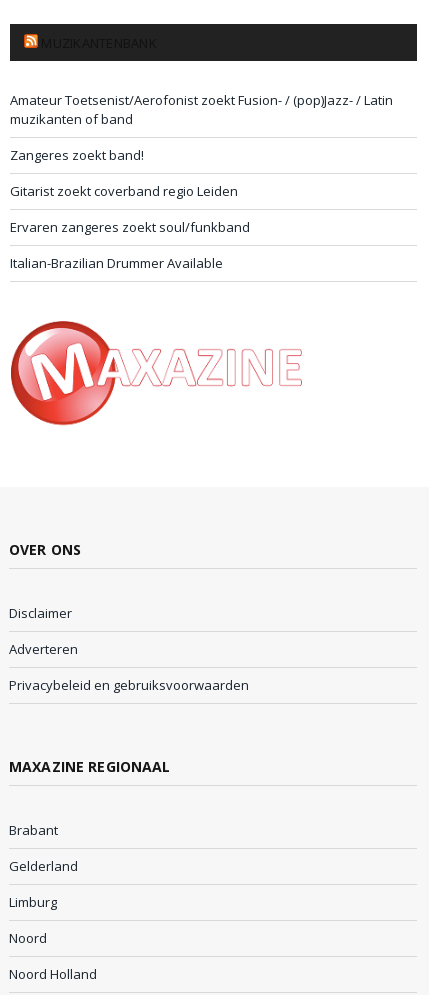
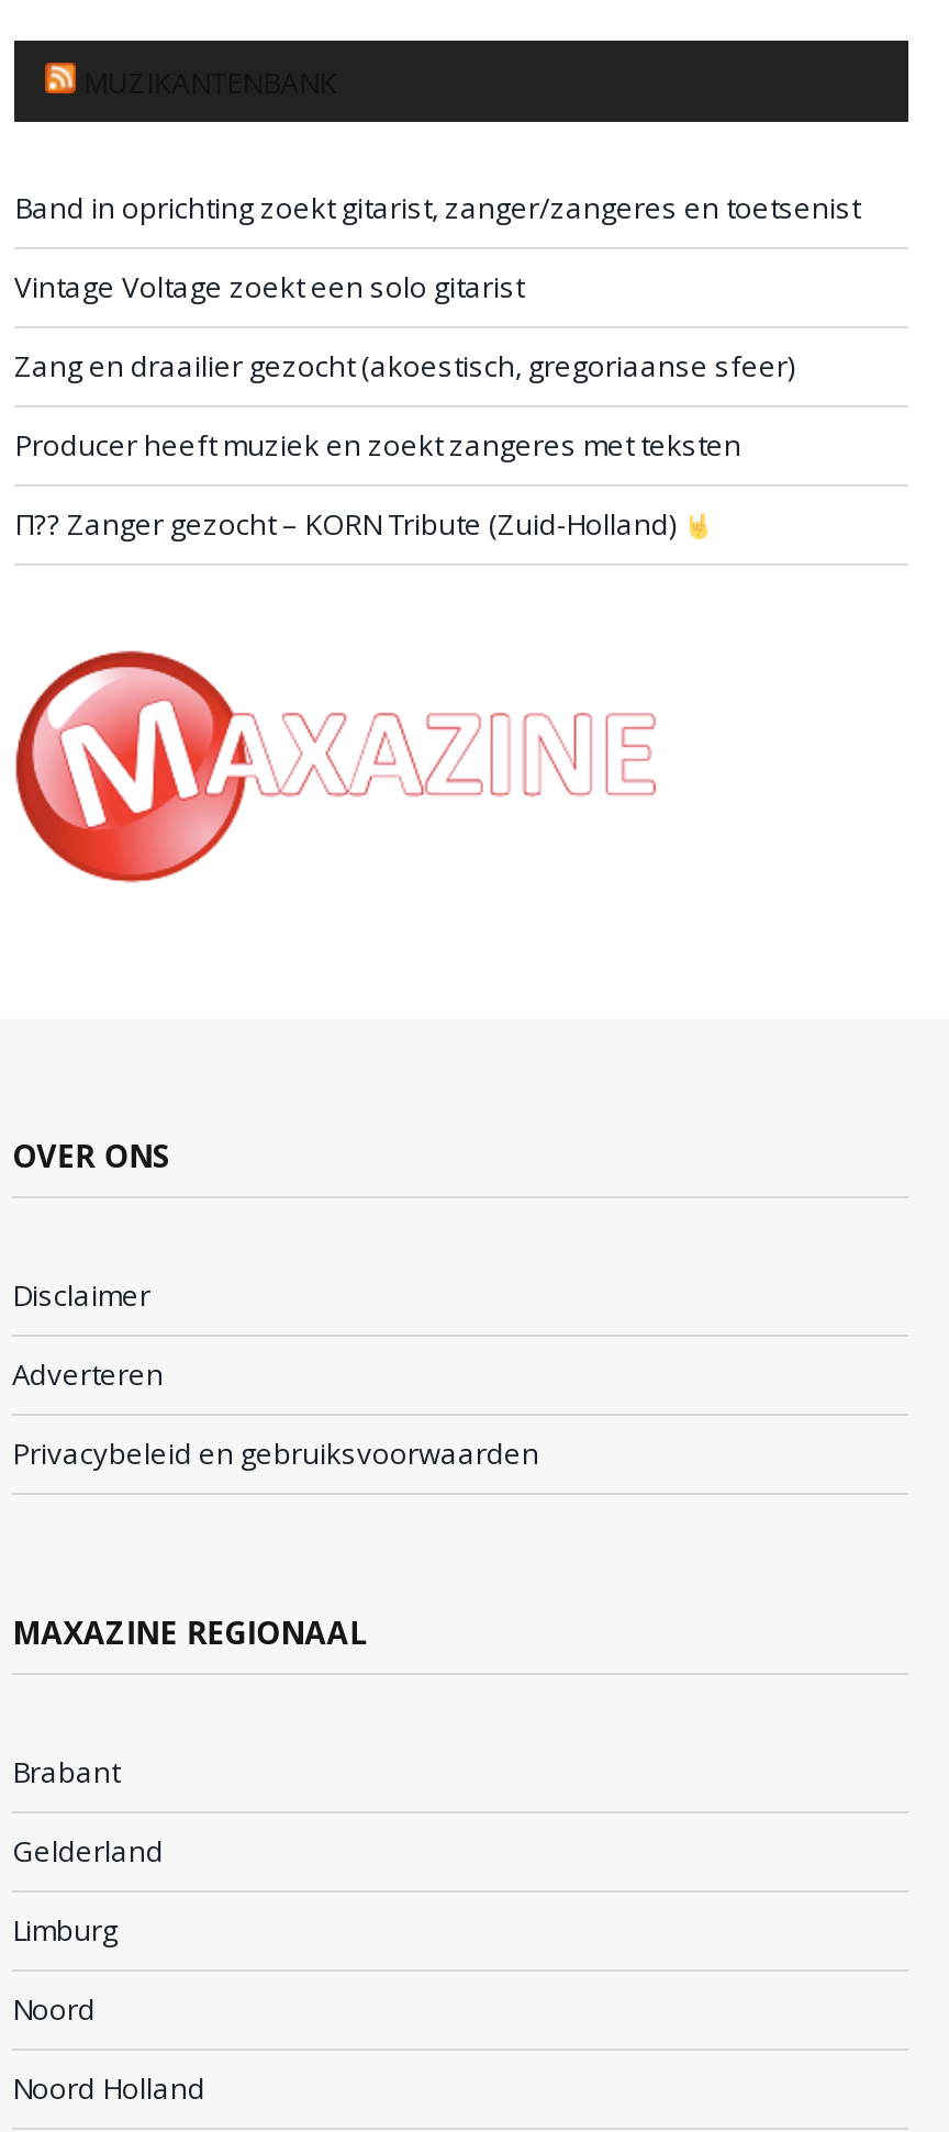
- Amateur Toetsenist/Aerofonist zoekt Fusion- / (pop)Jazz- / Latin
- muzikanten of band
+ Band in oprichting zoekt gitarist, zanger/zangeres en toetsenist

- Zangeres zoekt band!
+ Vintage Voltage zoekt een solo gitarist

- Gitarist zoekt coverband regio Leiden
+ Zang en draailier gezocht (akoestisch, gregoriaanse sfeer)

- Ervaren zangeres zoekt soul/funkband
+ Producer heeft muziek en zoekt zangeres met teksten

- Italian-Brazilian Drummer Available
+ П?? Zanger gezocht – KORN Tribute (Zuid-Holland)
